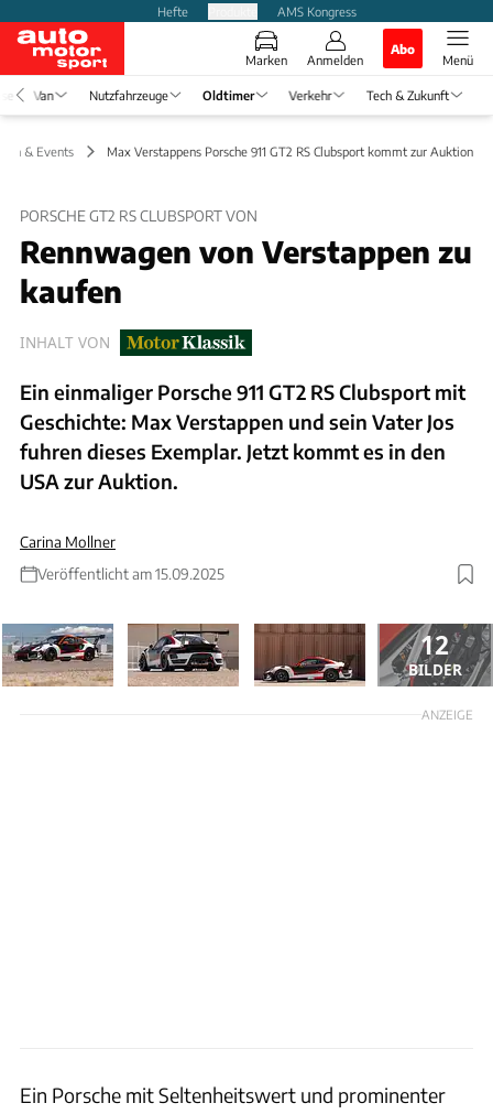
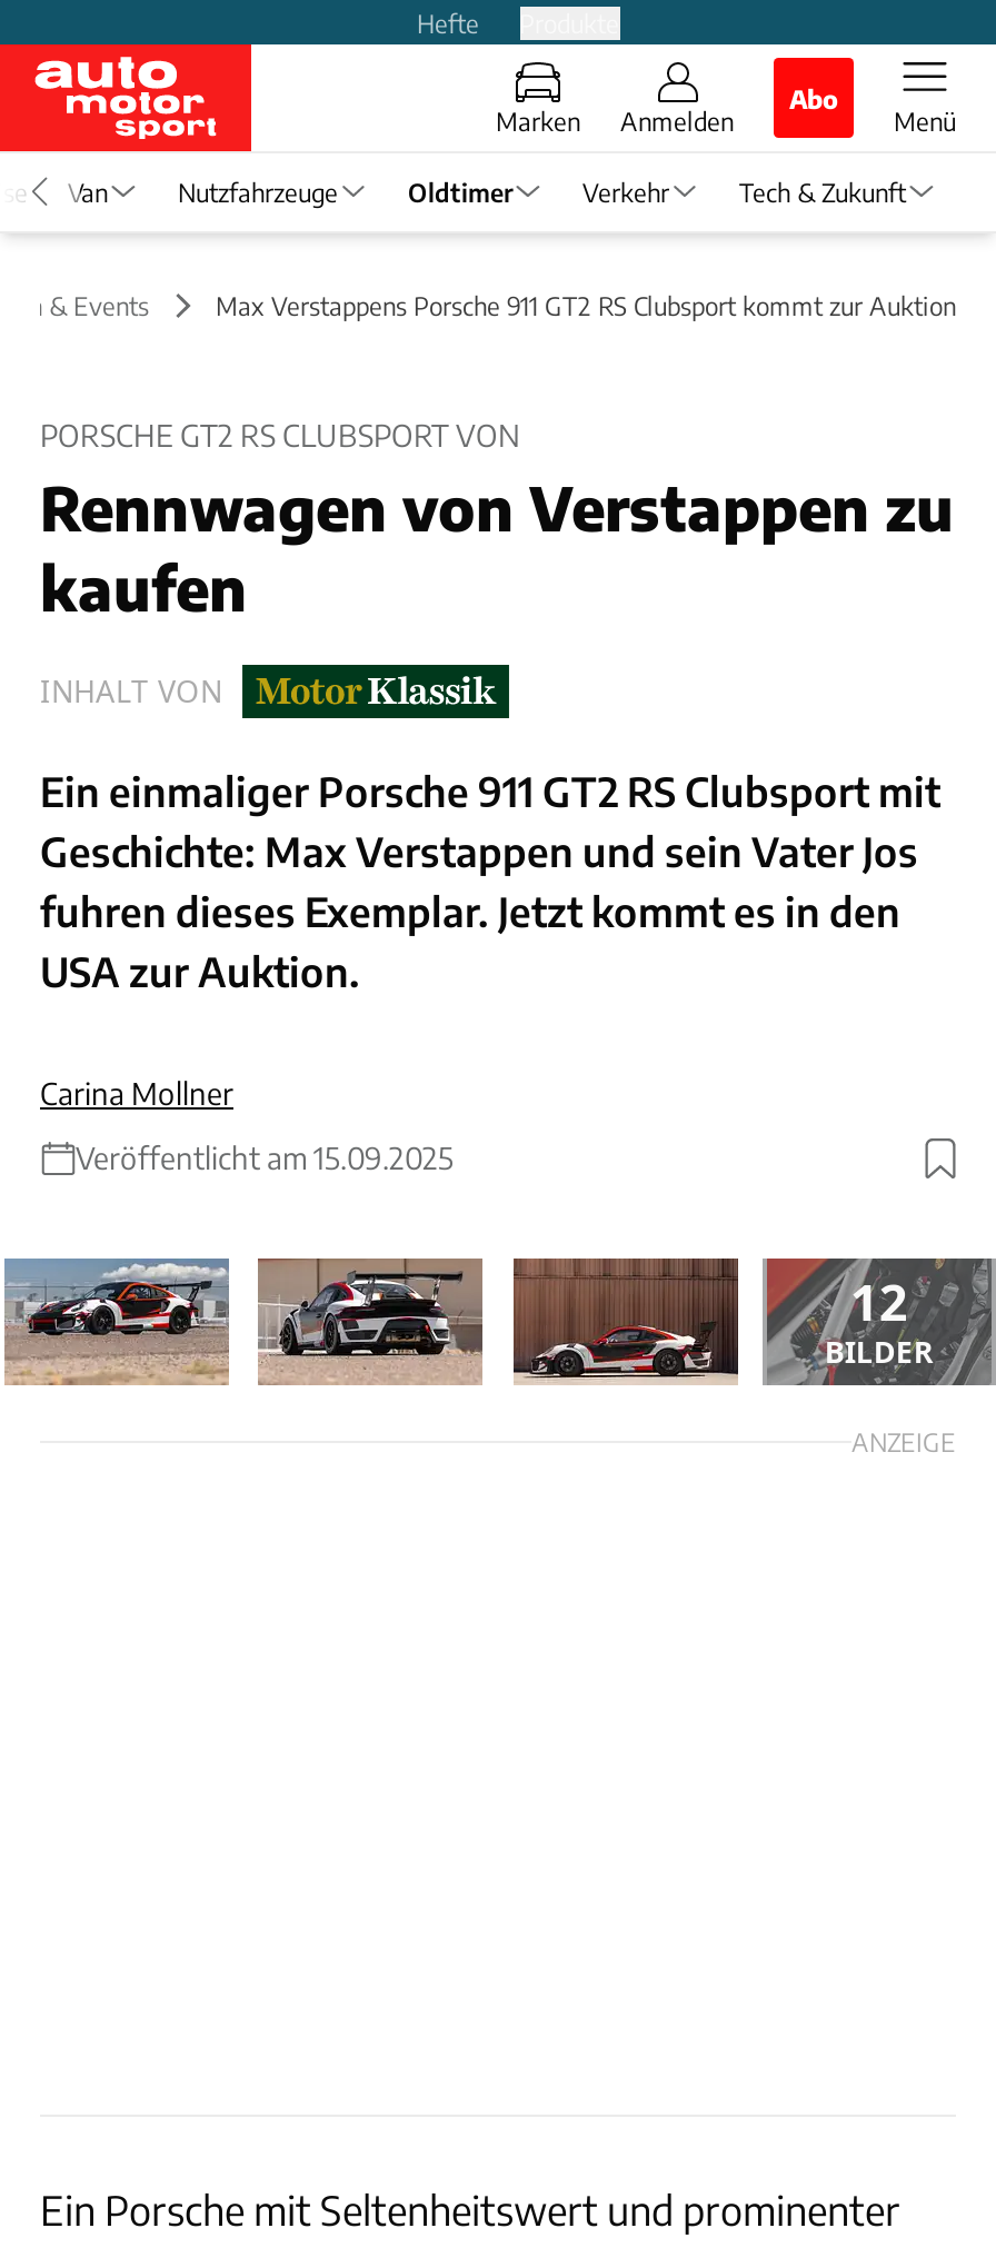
- AMS Kongress
